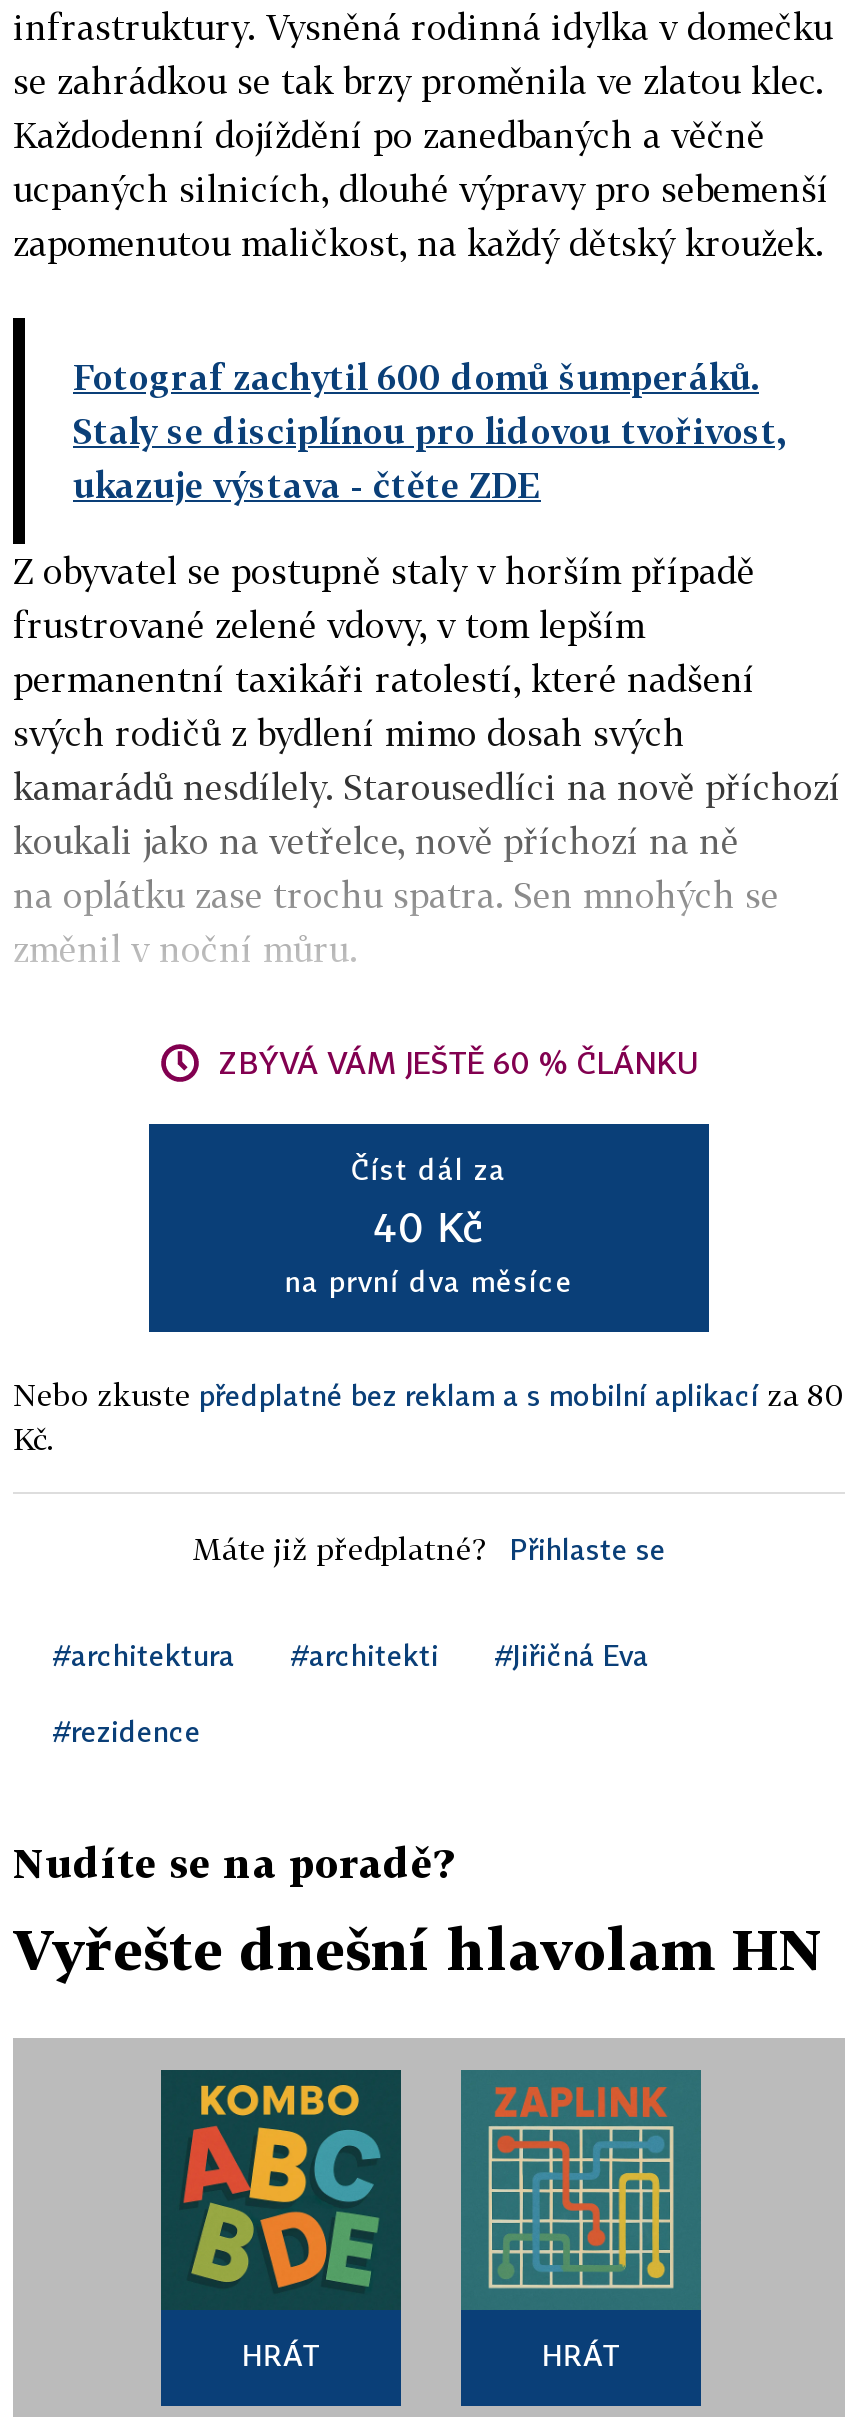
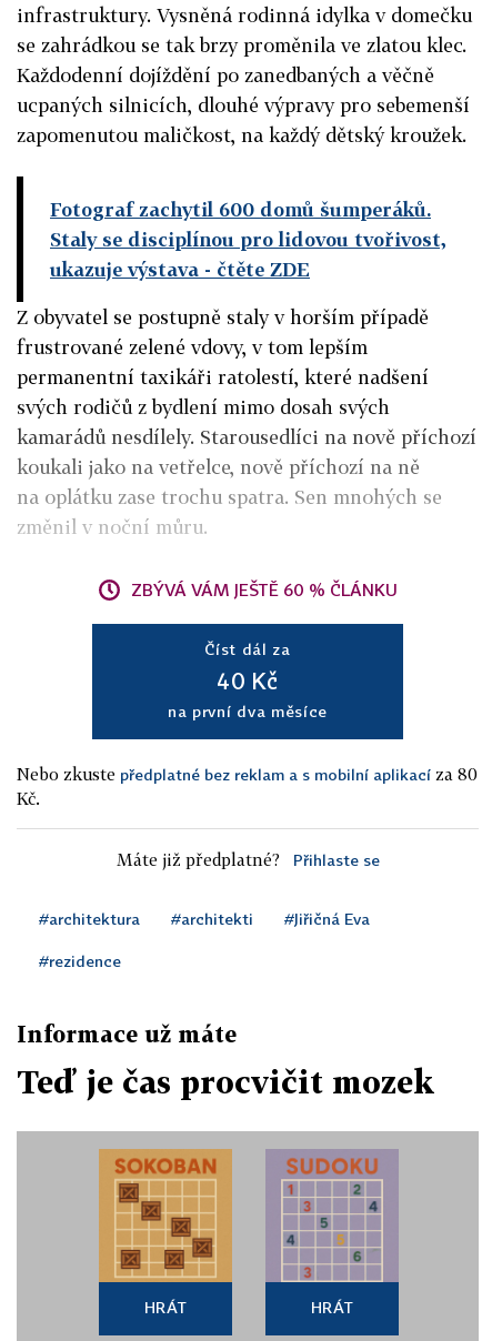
- Nudíte se na poradě?
+ Informace už máte

- Vyřešte dnešní hlavolam HN
+ Teď je čas procvičit mozek

- [image]
+ [image]

- [image]
+ [image]
